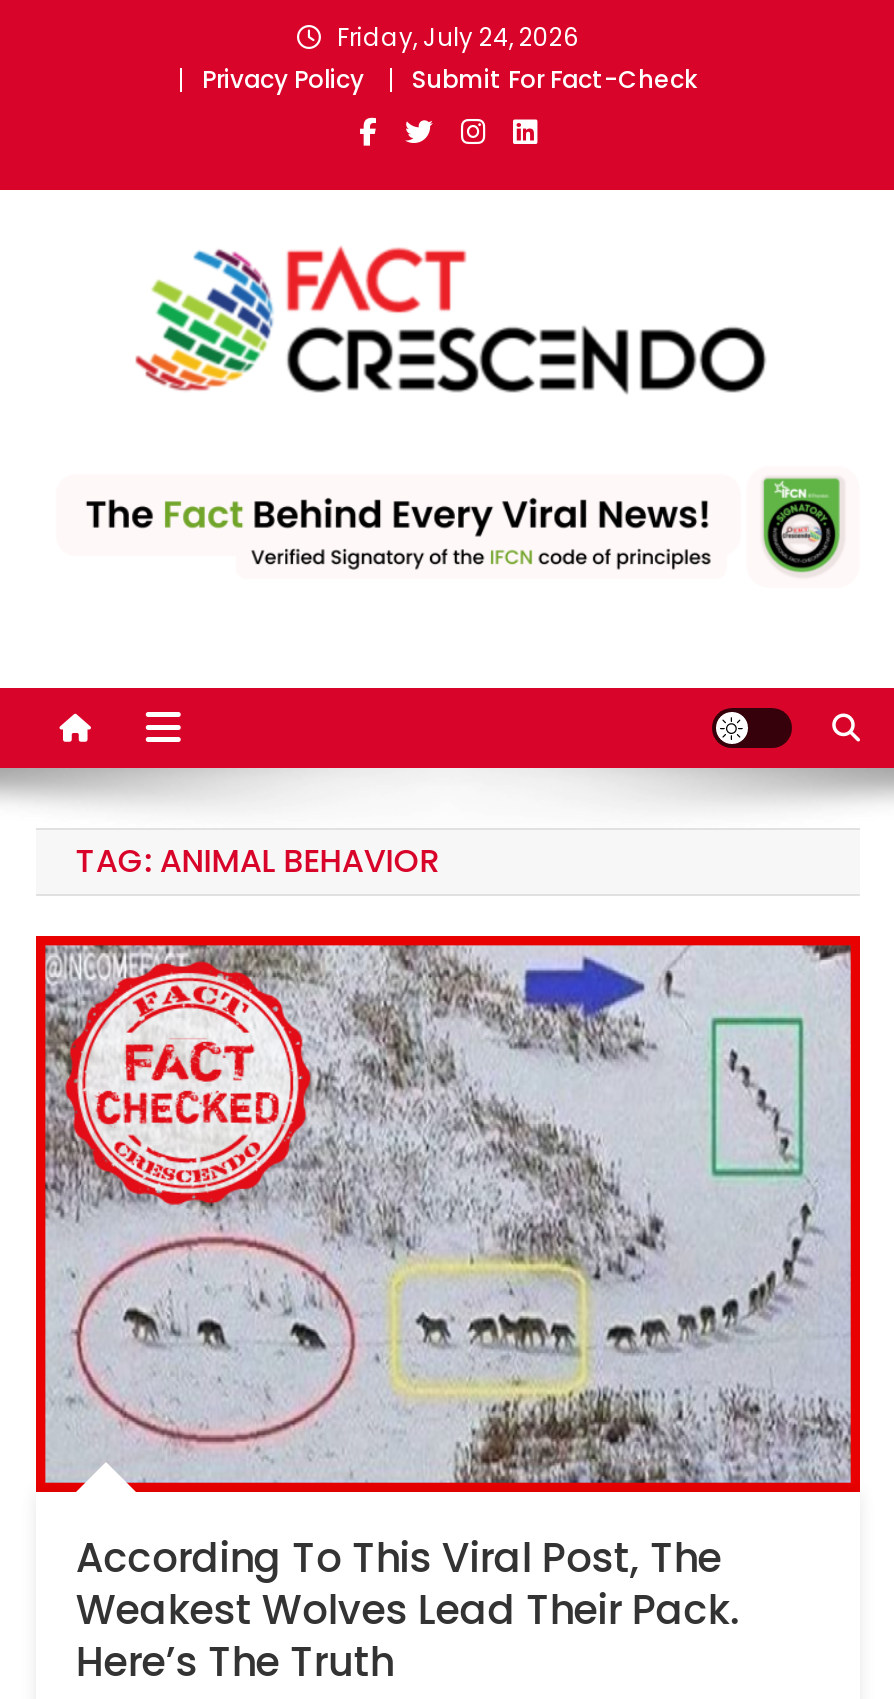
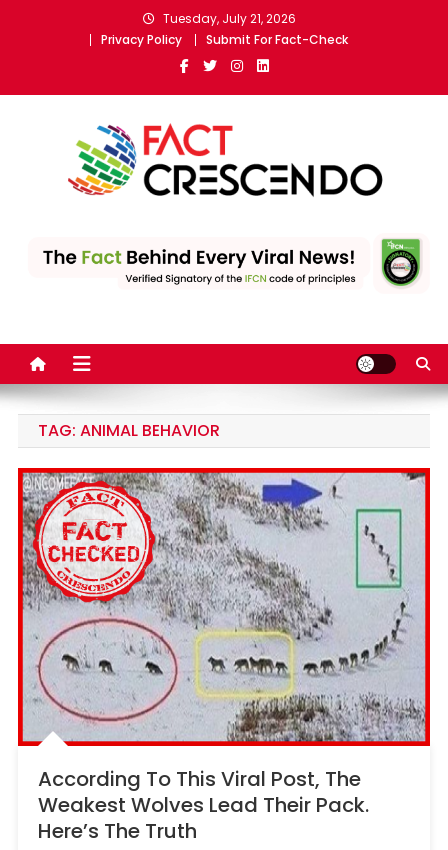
- Friday, July 24, 2026
+ Tuesday, July 21, 2026
